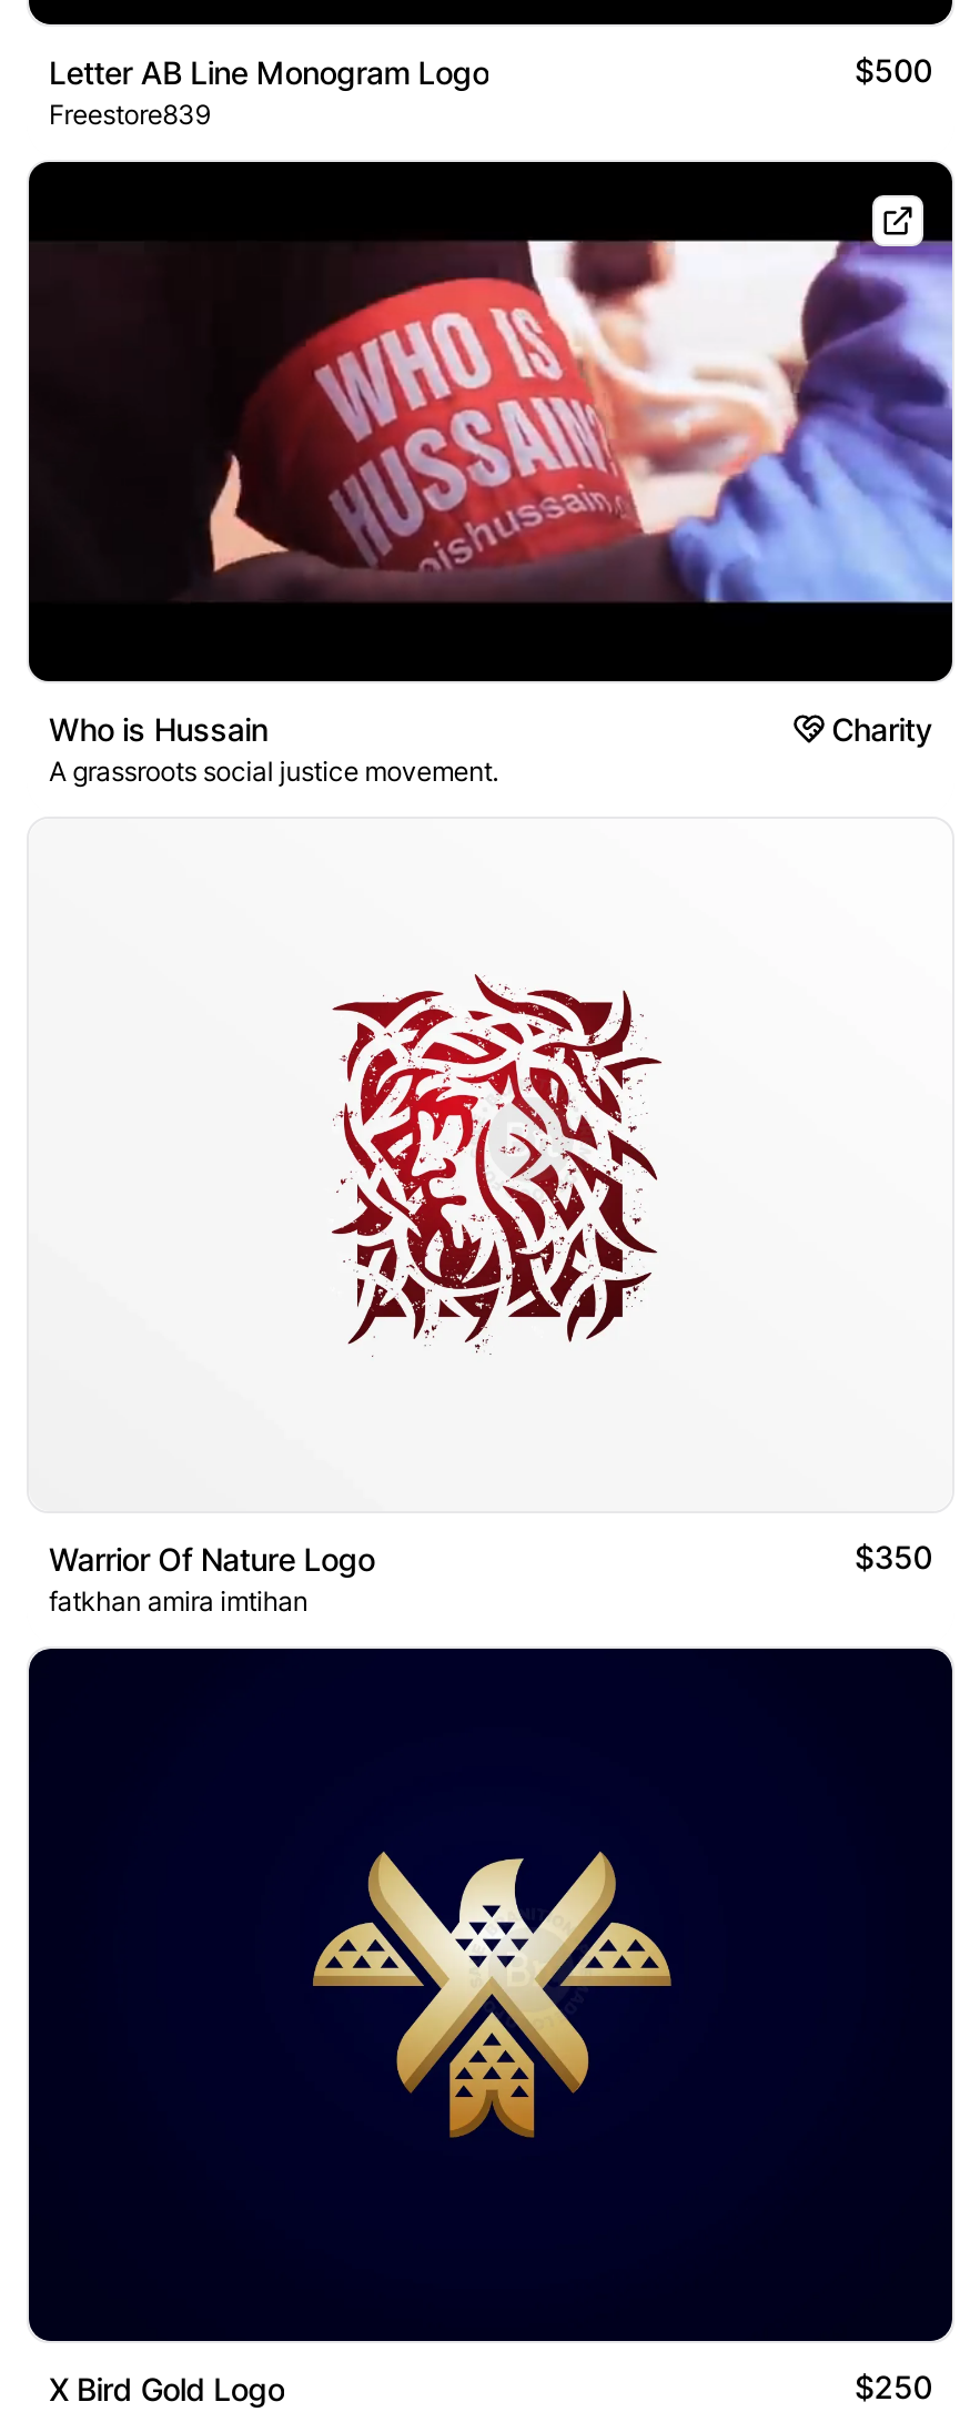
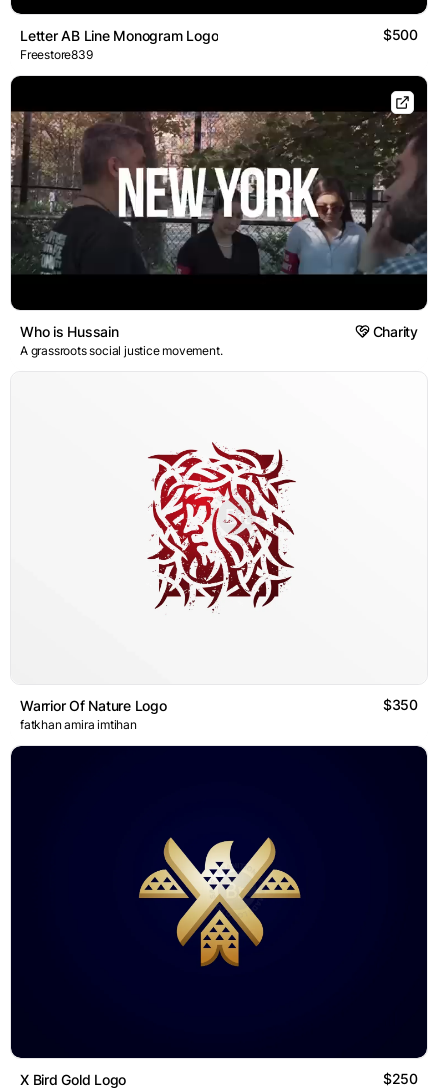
- [image]
+ [image]
